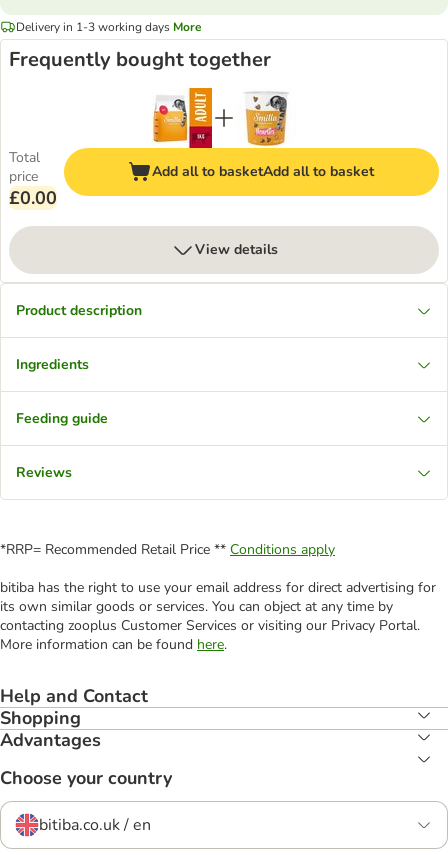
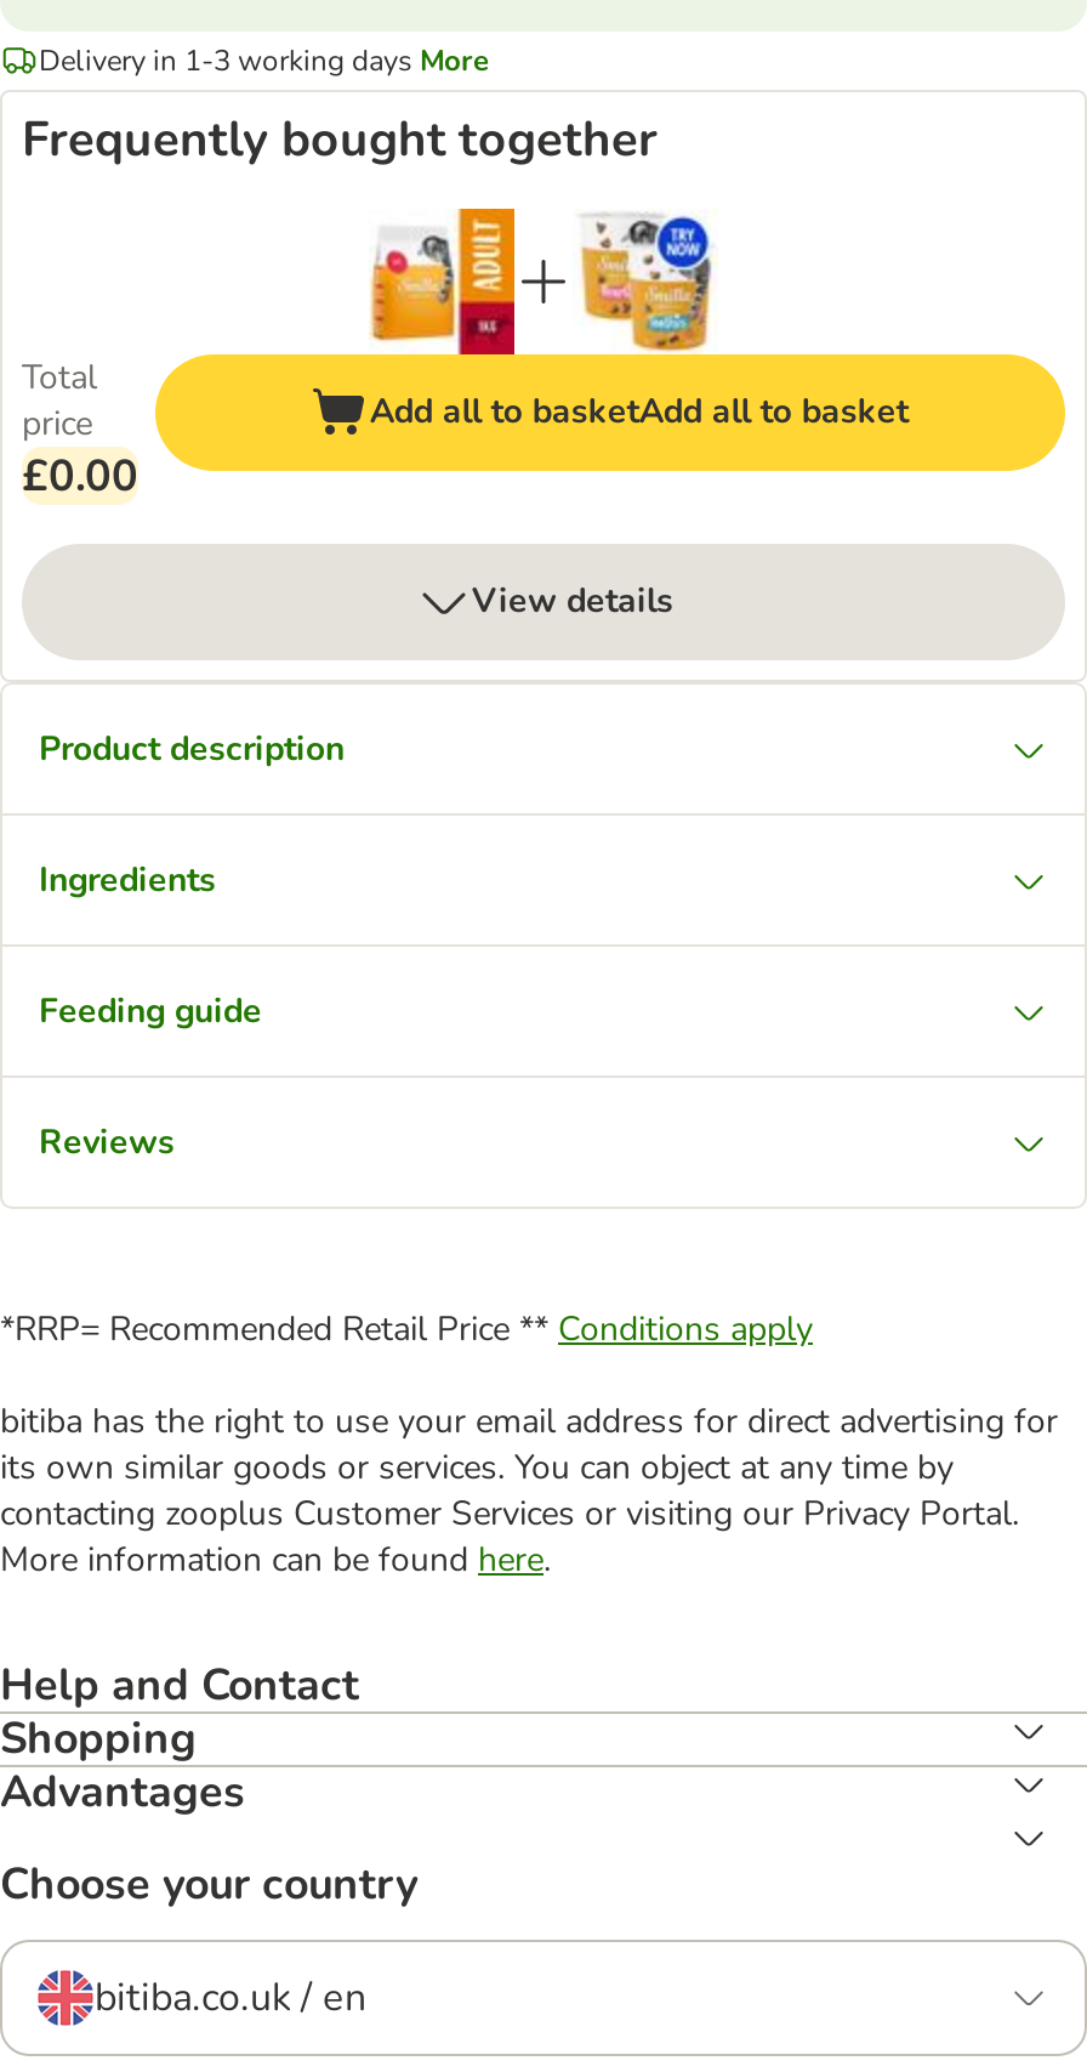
- [image]
+ [image]
